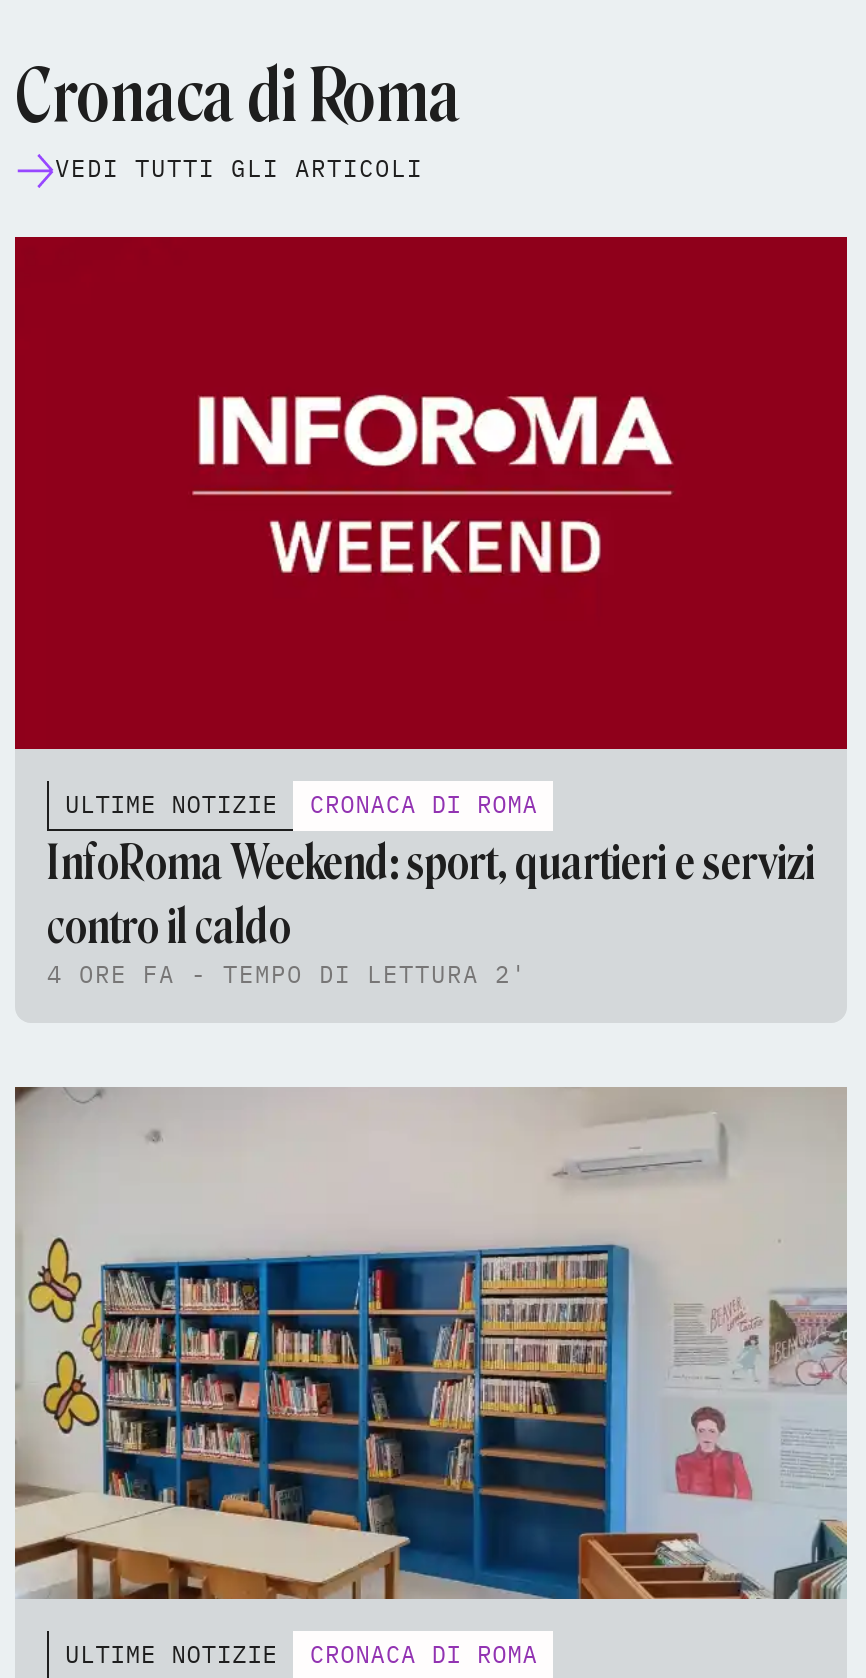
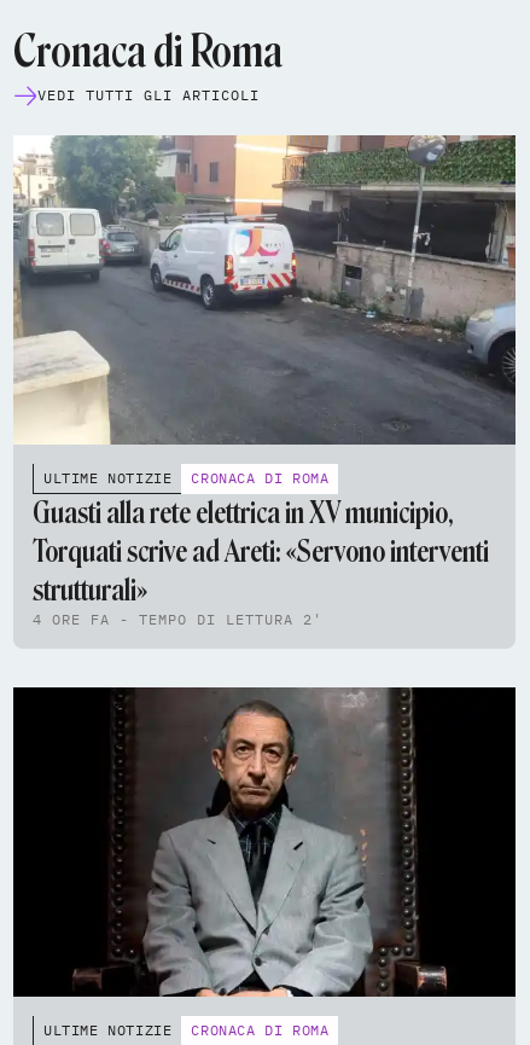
- [image]
+ [image]

- InfoRoma Weekend: sport, quartieri e servizi
- contro il caldo
+ Guasti alla rete elettrica in XV municipio,
+ Torquati scrive ad Areti: «Servono interventi
+ strutturali»

- [image]
+ [image]
